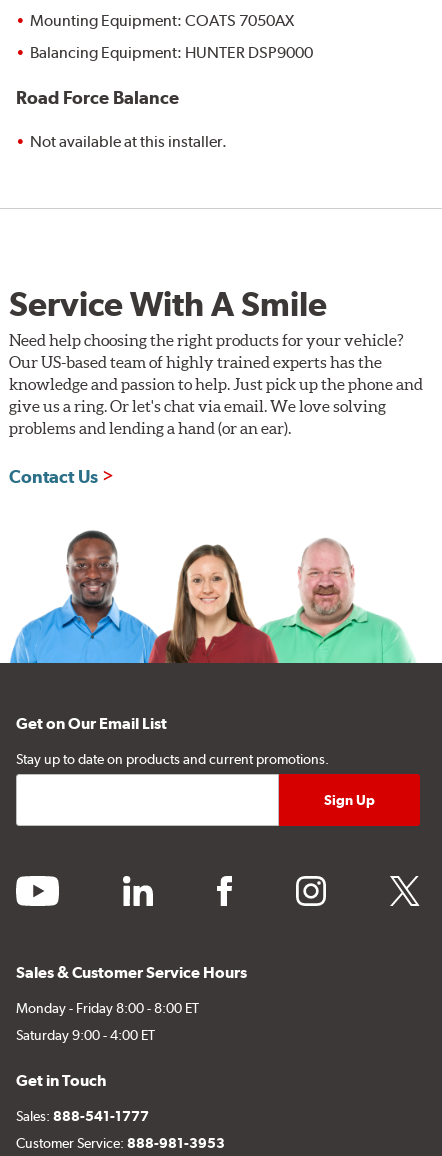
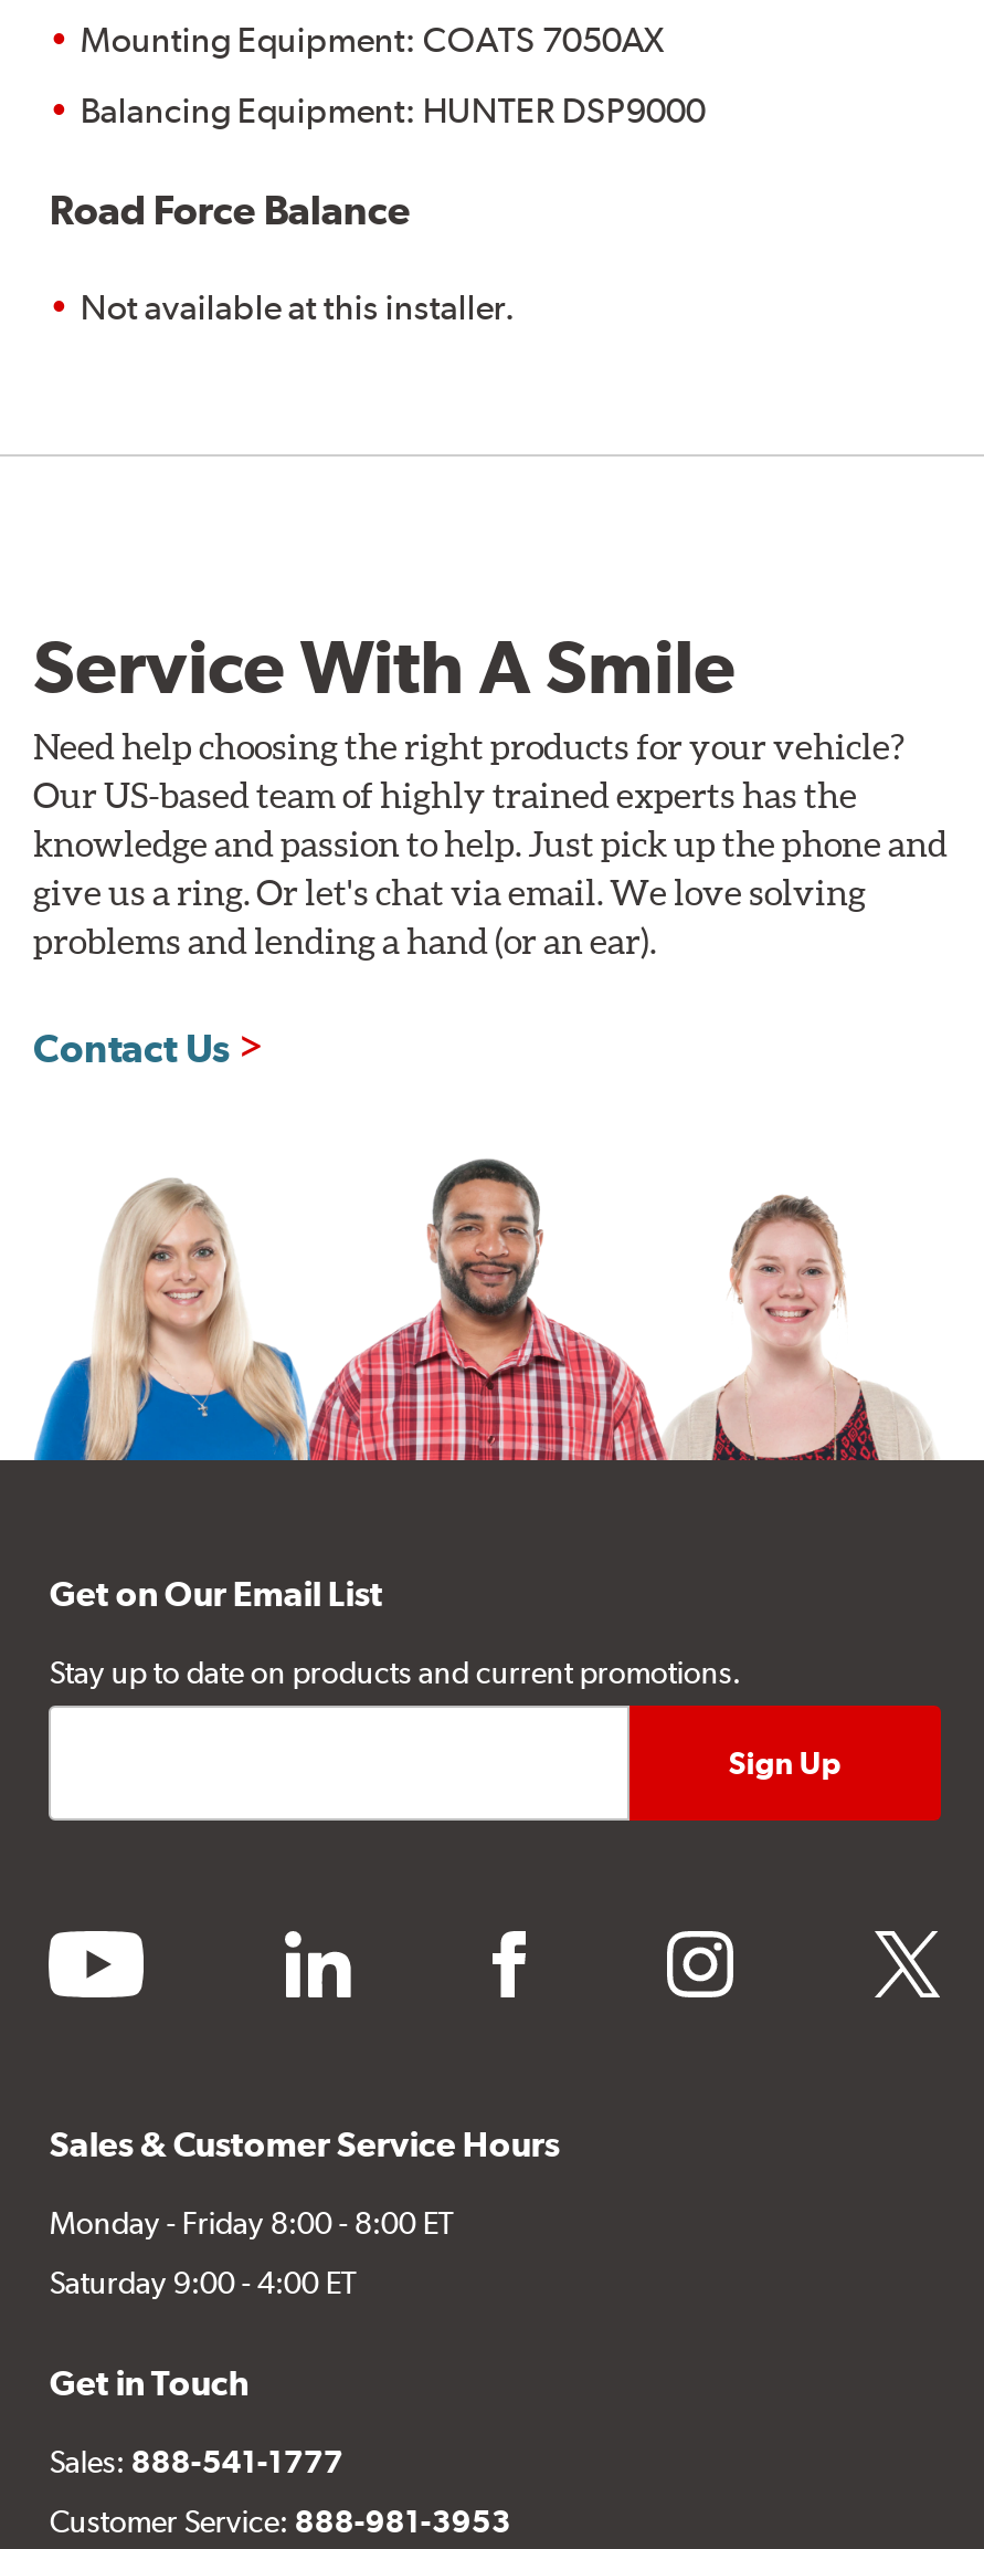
- [image]
+ [image]
